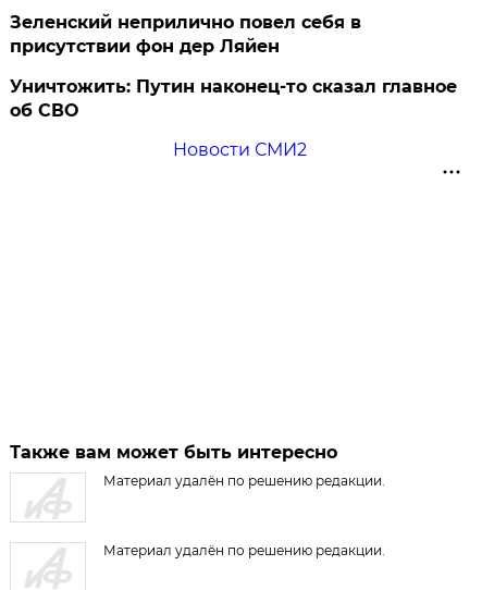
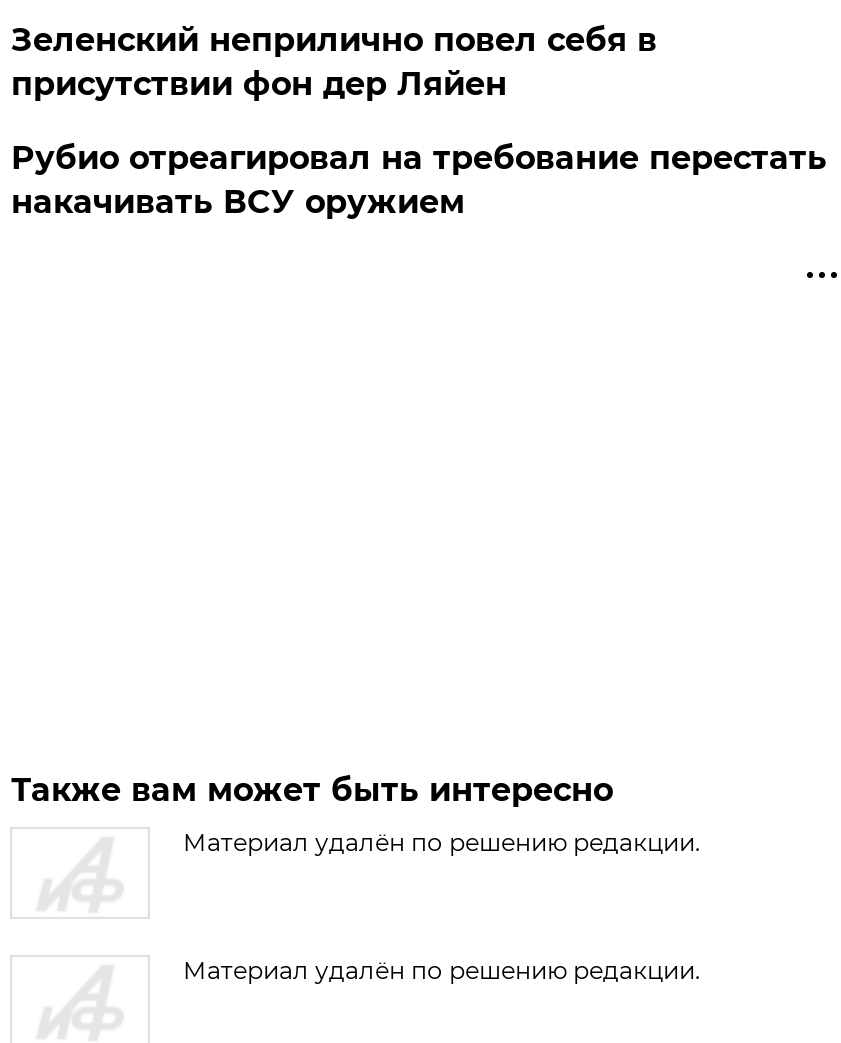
- Уничтожить: Путин наконец-то сказал главное
- об СВО
- Новости СМИ2
+ Рубио отреагировал на требование перестать
+ накачивать ВСУ оружием
